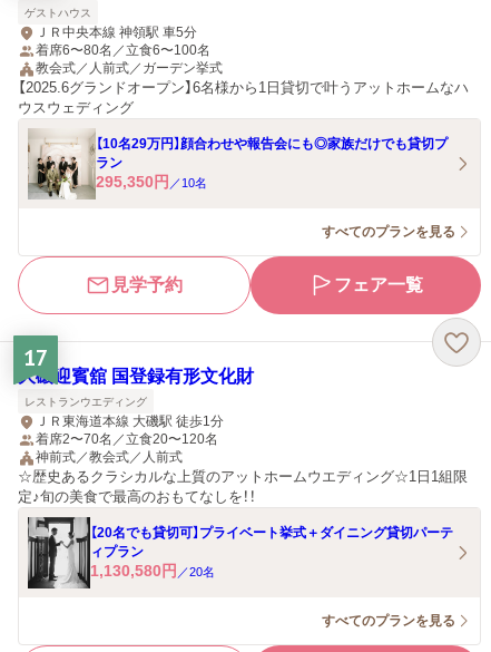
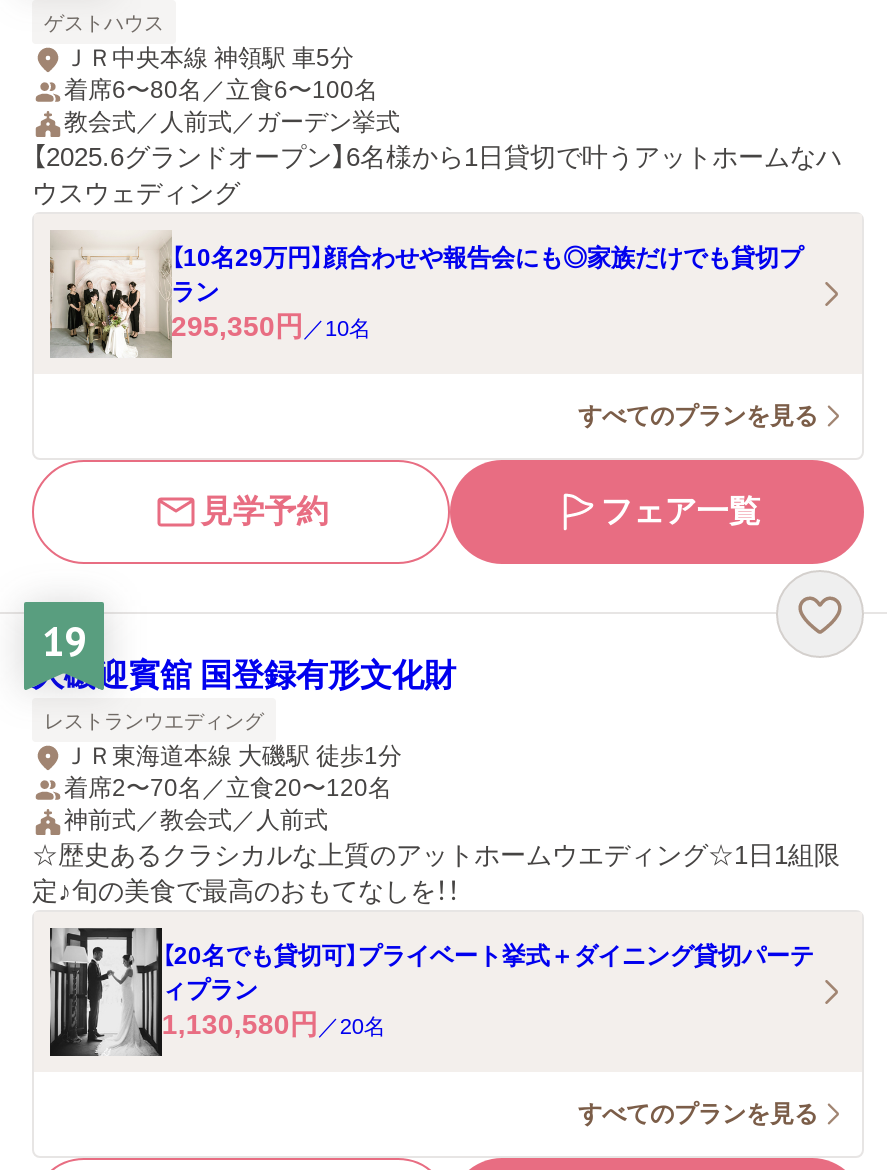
- 17
+ 19
